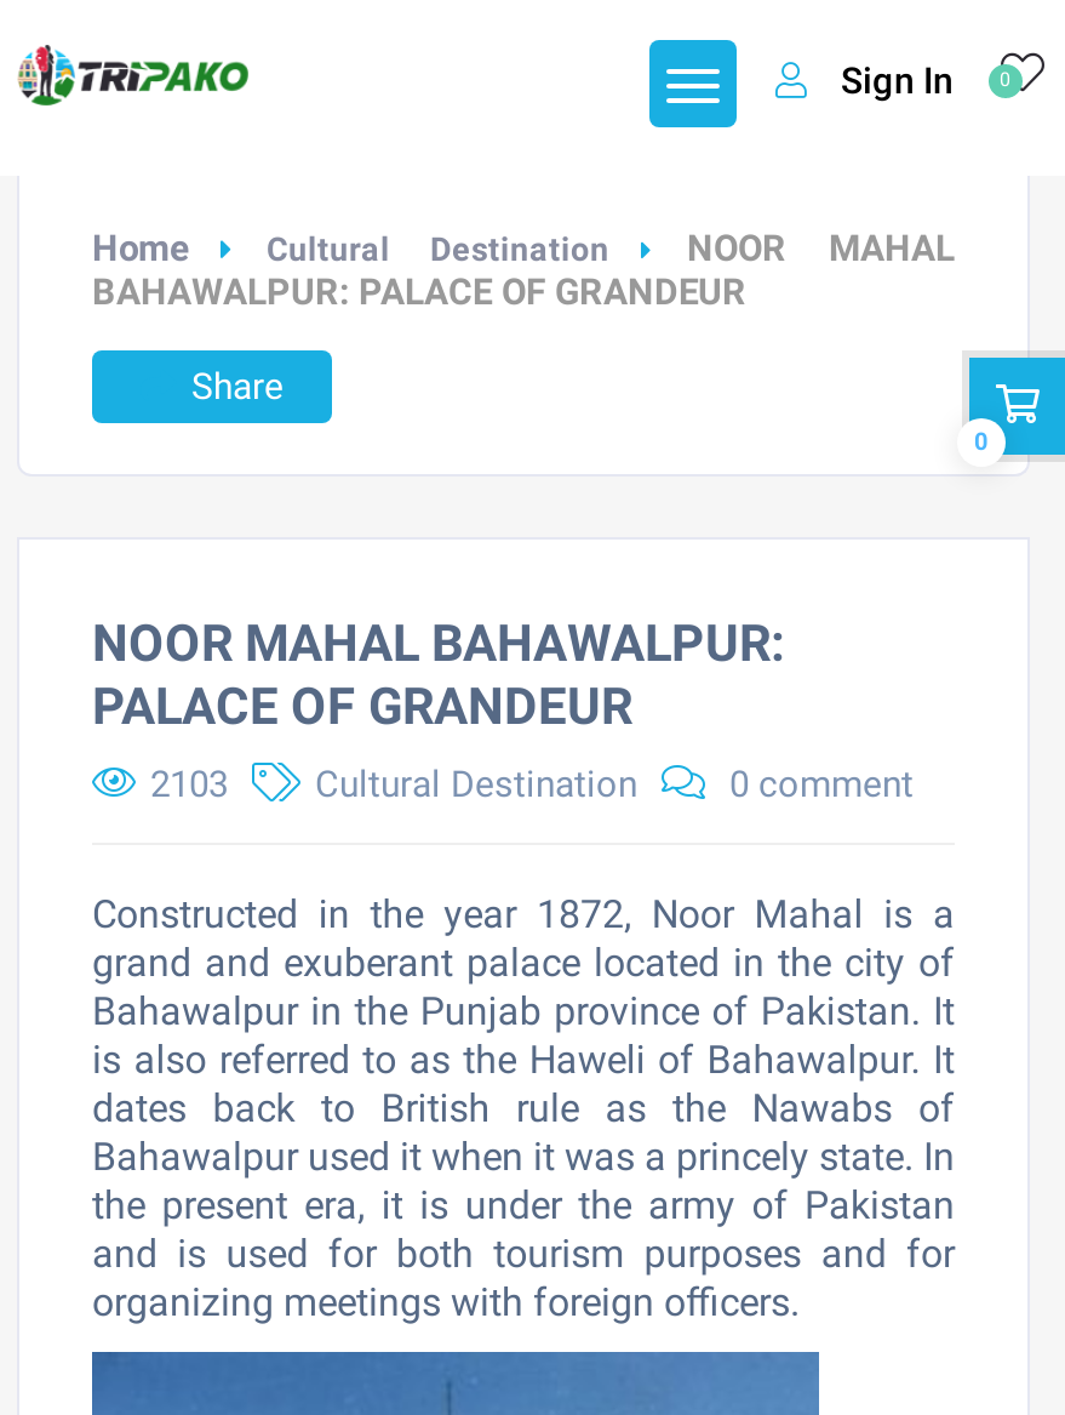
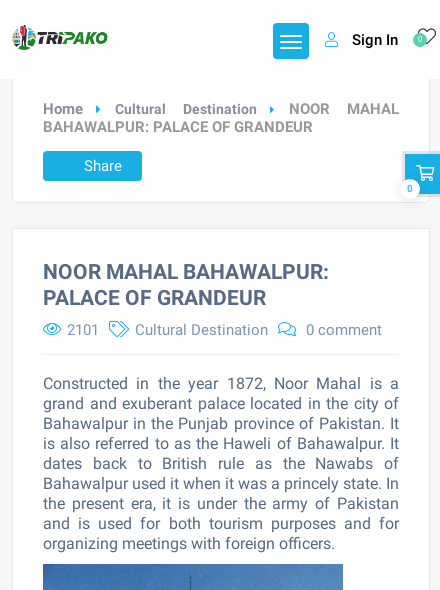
- 2103 Cultural Destination
+ 2101 Cultural Destination
